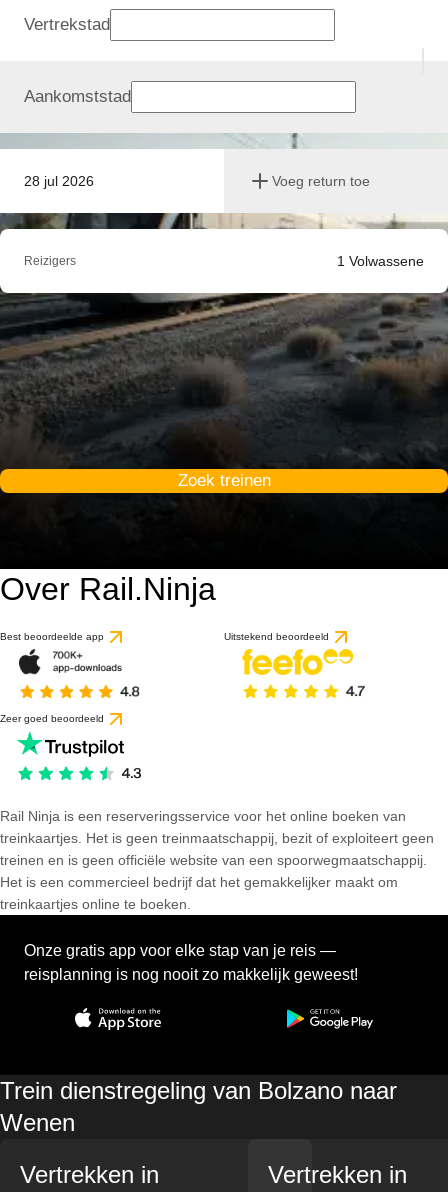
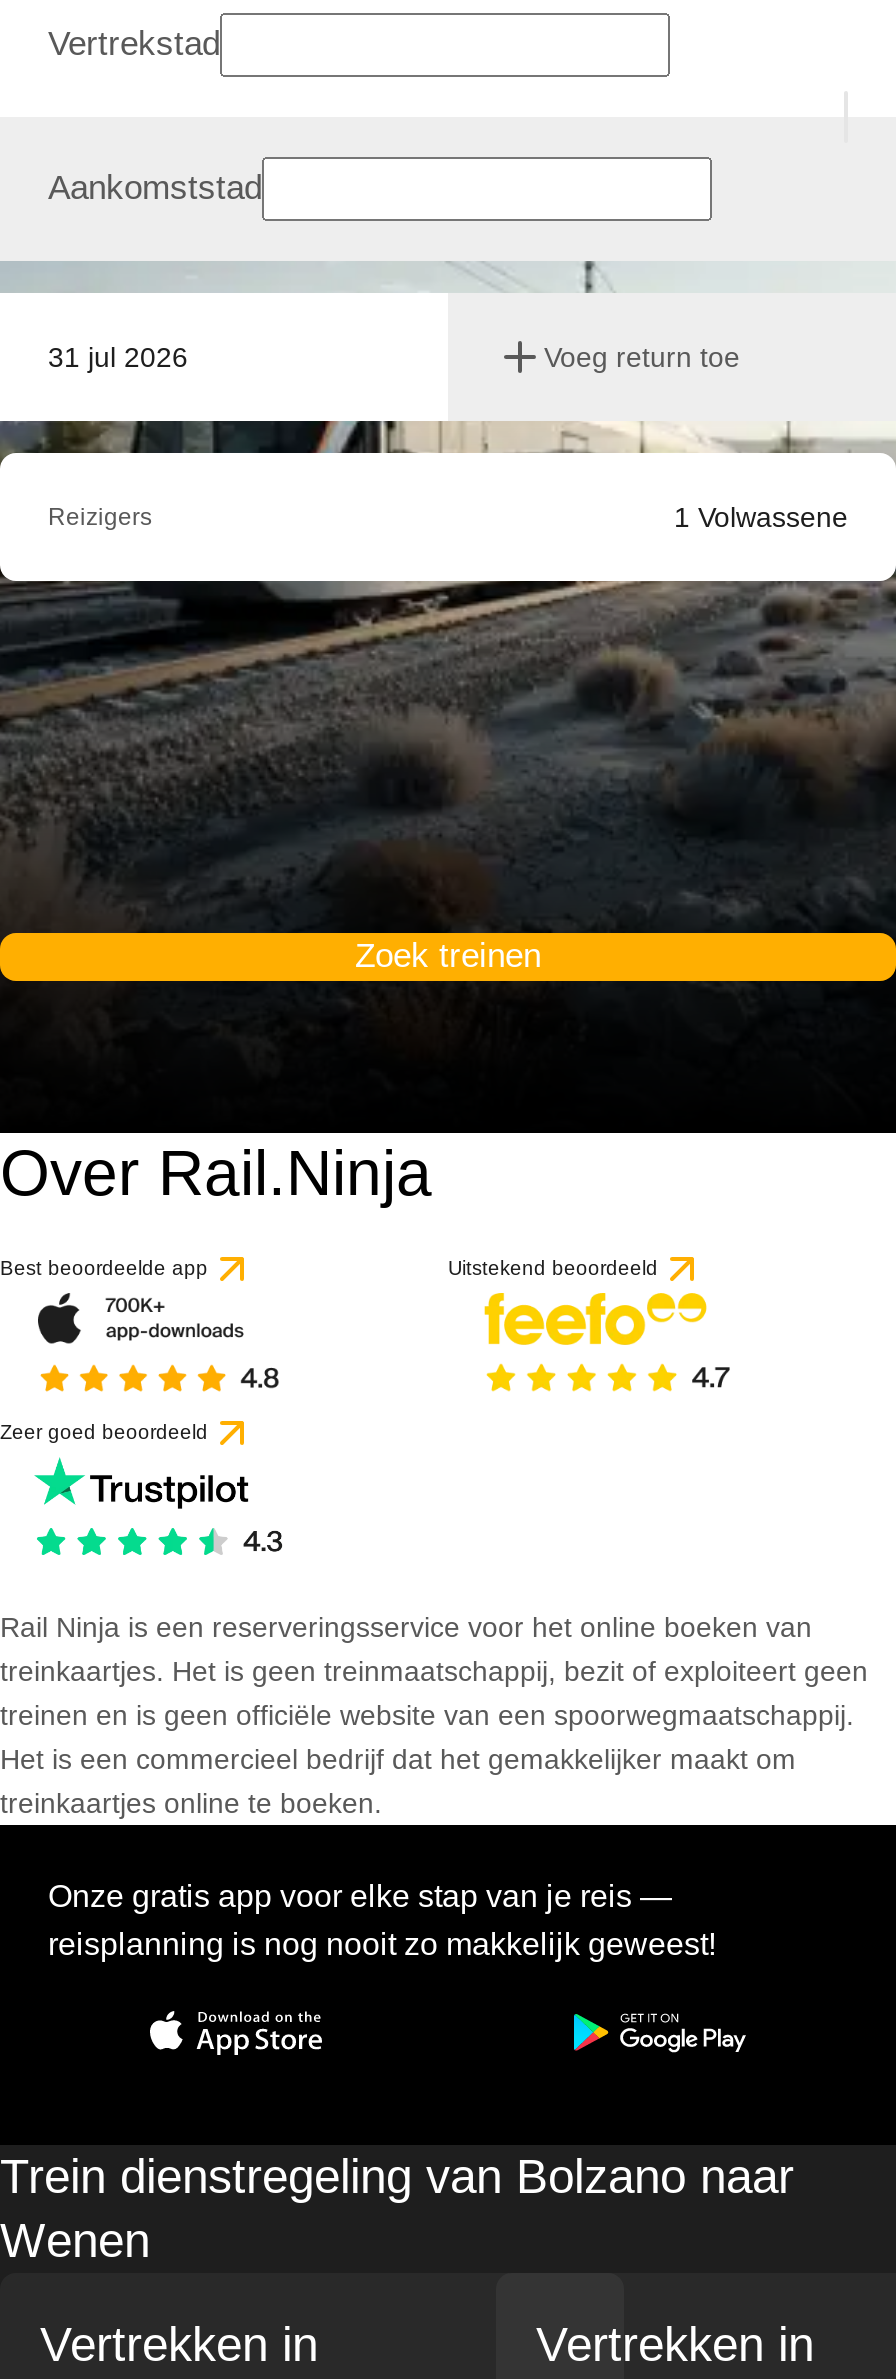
- 28 jul 2026
+ 31 jul 2026
